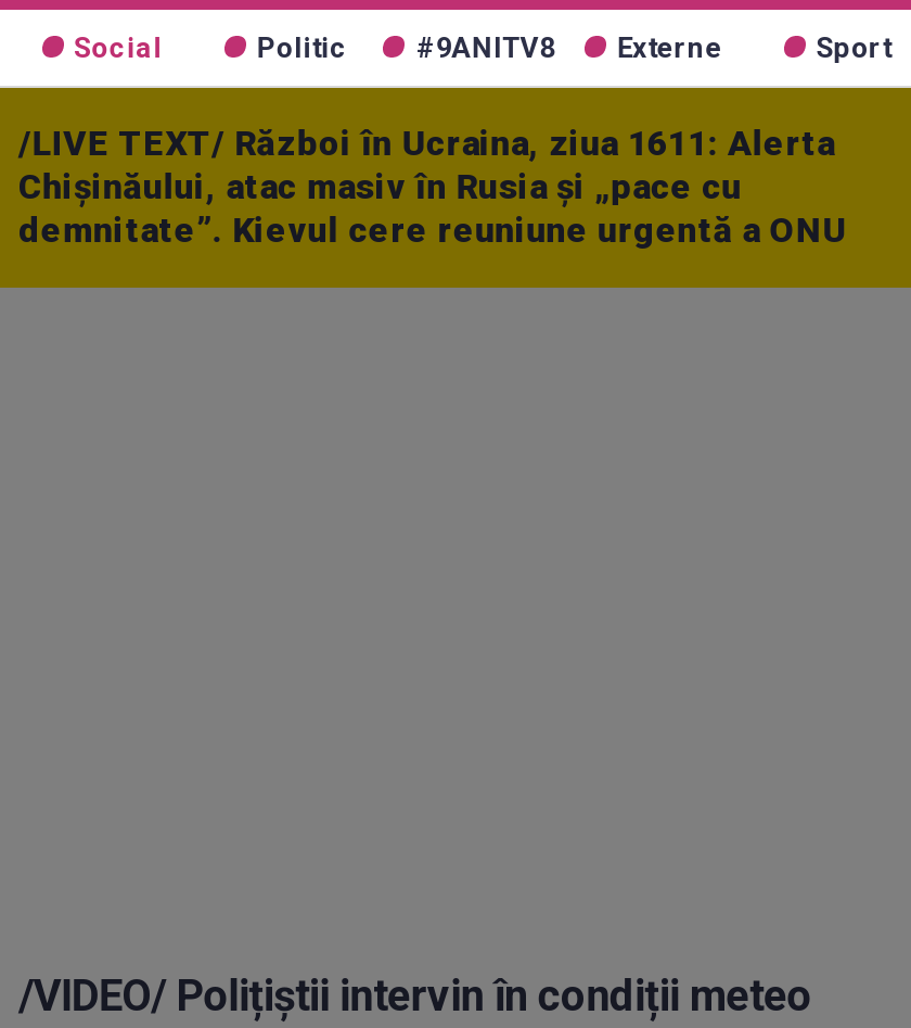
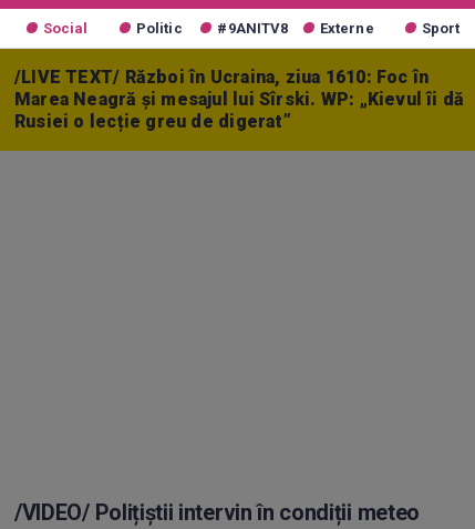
- /LIVE TEXT/ Război în Ucraina, ziua 1611: Alerta
- Chișinăului, atac masiv în Rusia și „pace cu
- demnitate”. Kievul cere reuniune urgentă a ONU
+ /LIVE TEXT/ Război în Ucraina, ziua 1610: Foc în
+ Marea Neagră și mesajul lui Sîrski. WP: „Kievul îi dă
+ Rusiei o lecție greu de digerat”
